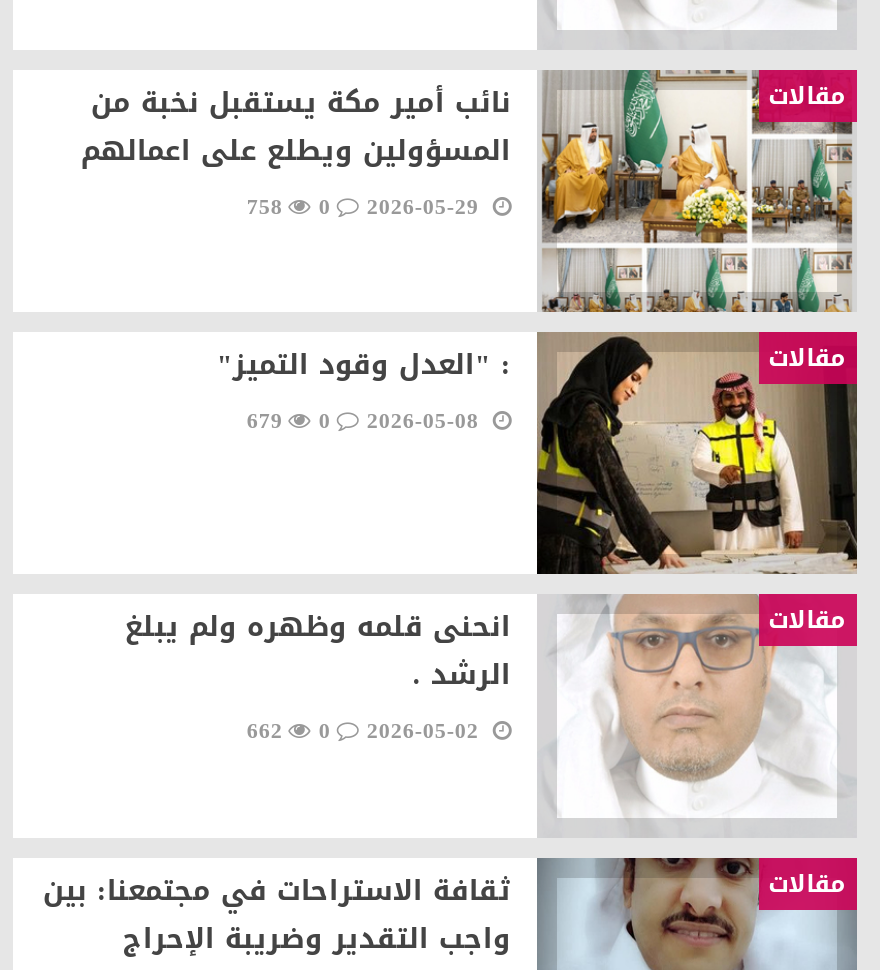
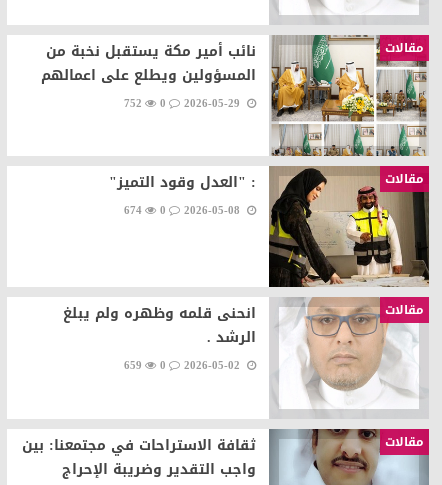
- 758 0
+ 752 0

- 679 0
+ 674 0

- 662 0
+ 659 0
